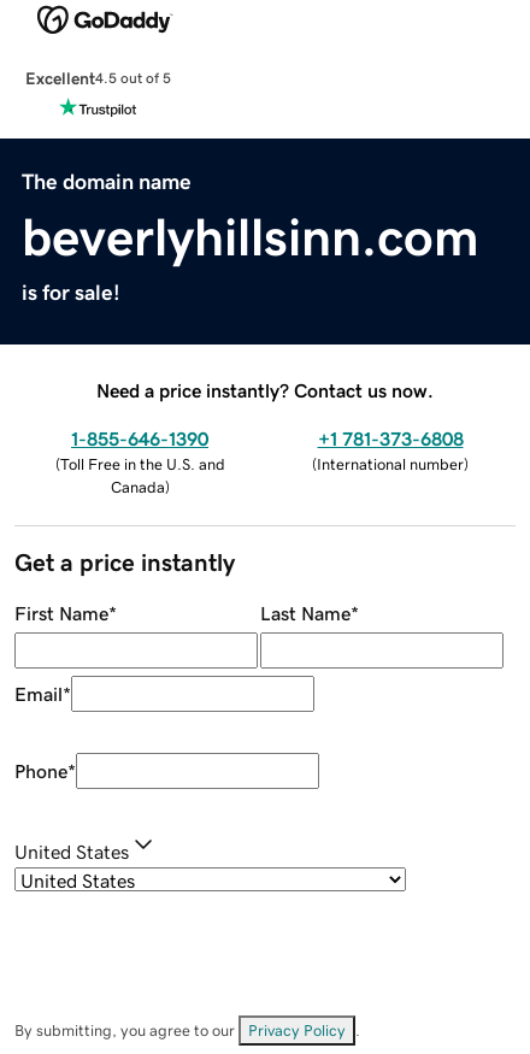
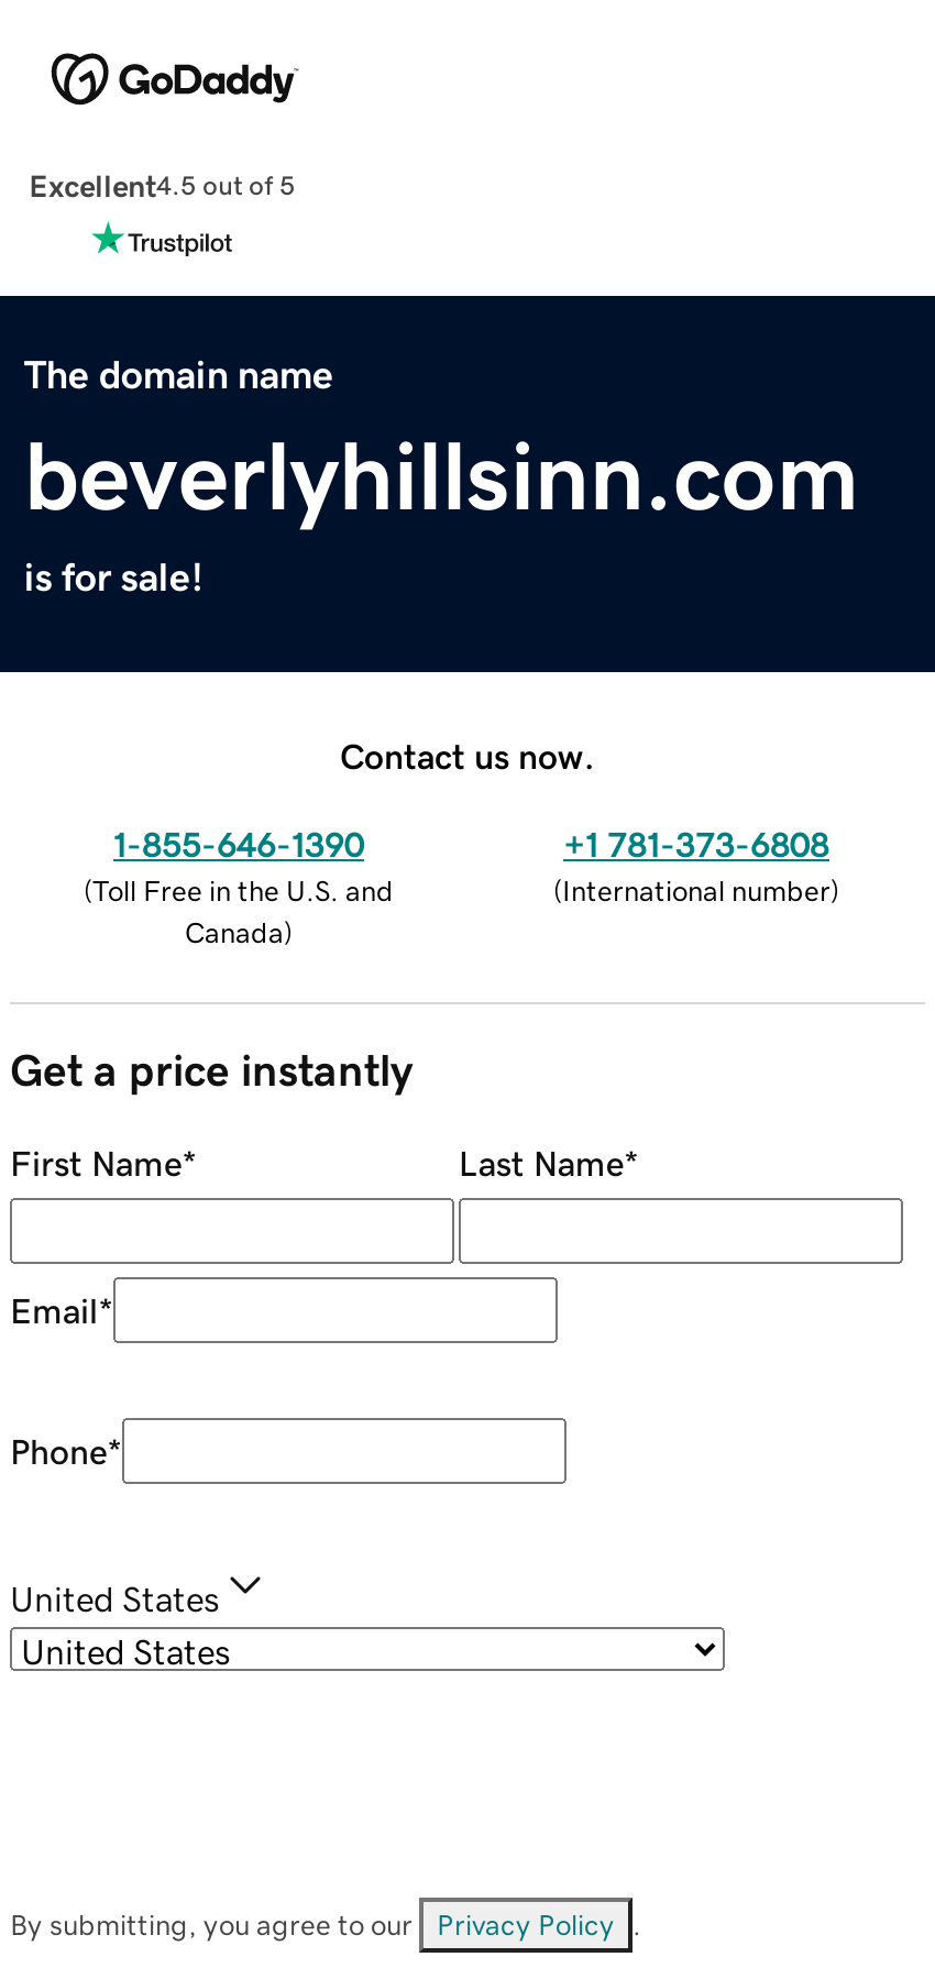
- Need a price instantly? Contact us now.
+ Contact us now.
